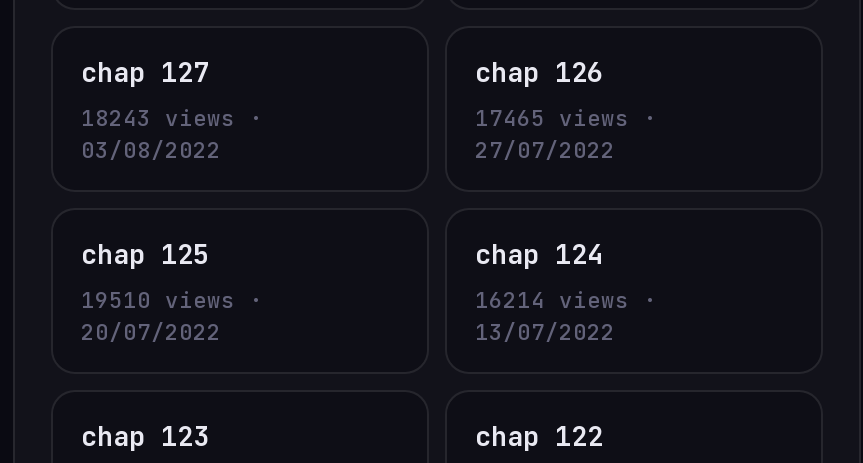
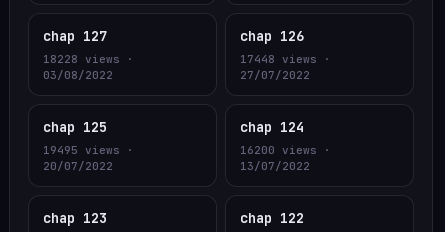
- 18243 views ·
+ 18228 views ·

- 17465 views ·
+ 17448 views ·

- 19510 views ·
+ 19495 views ·

- 16214 views ·
+ 16200 views ·
